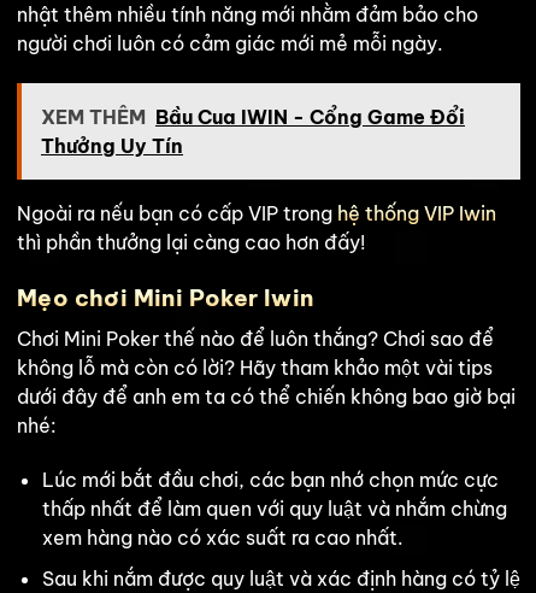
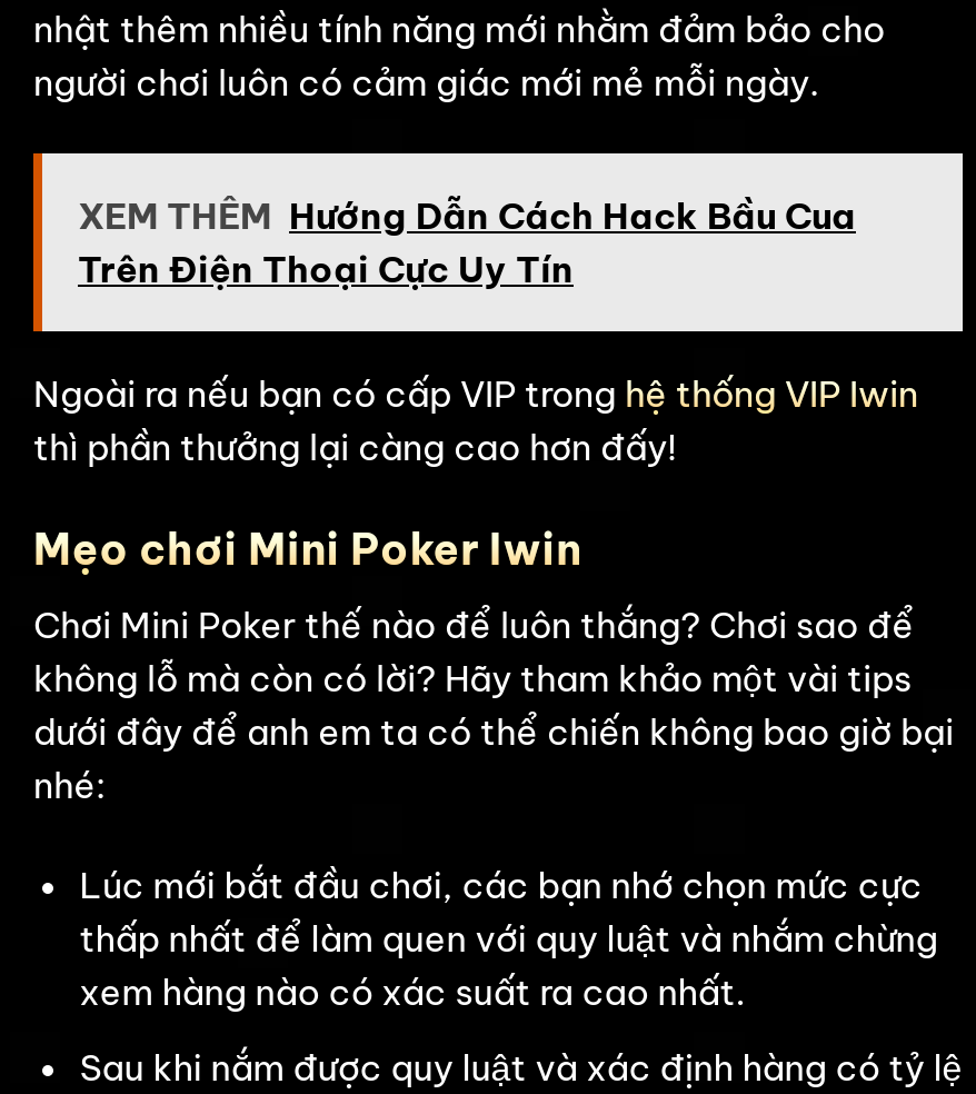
- XEM THÊM Bầu Cua IWIN - Cổng Game Đổi
- Thưởng Uy Tín
+ XEM THÊM Hướng Dẫn Cách Hack Bầu Cua
+ Trên Điện Thoại Cực Uy Tín
